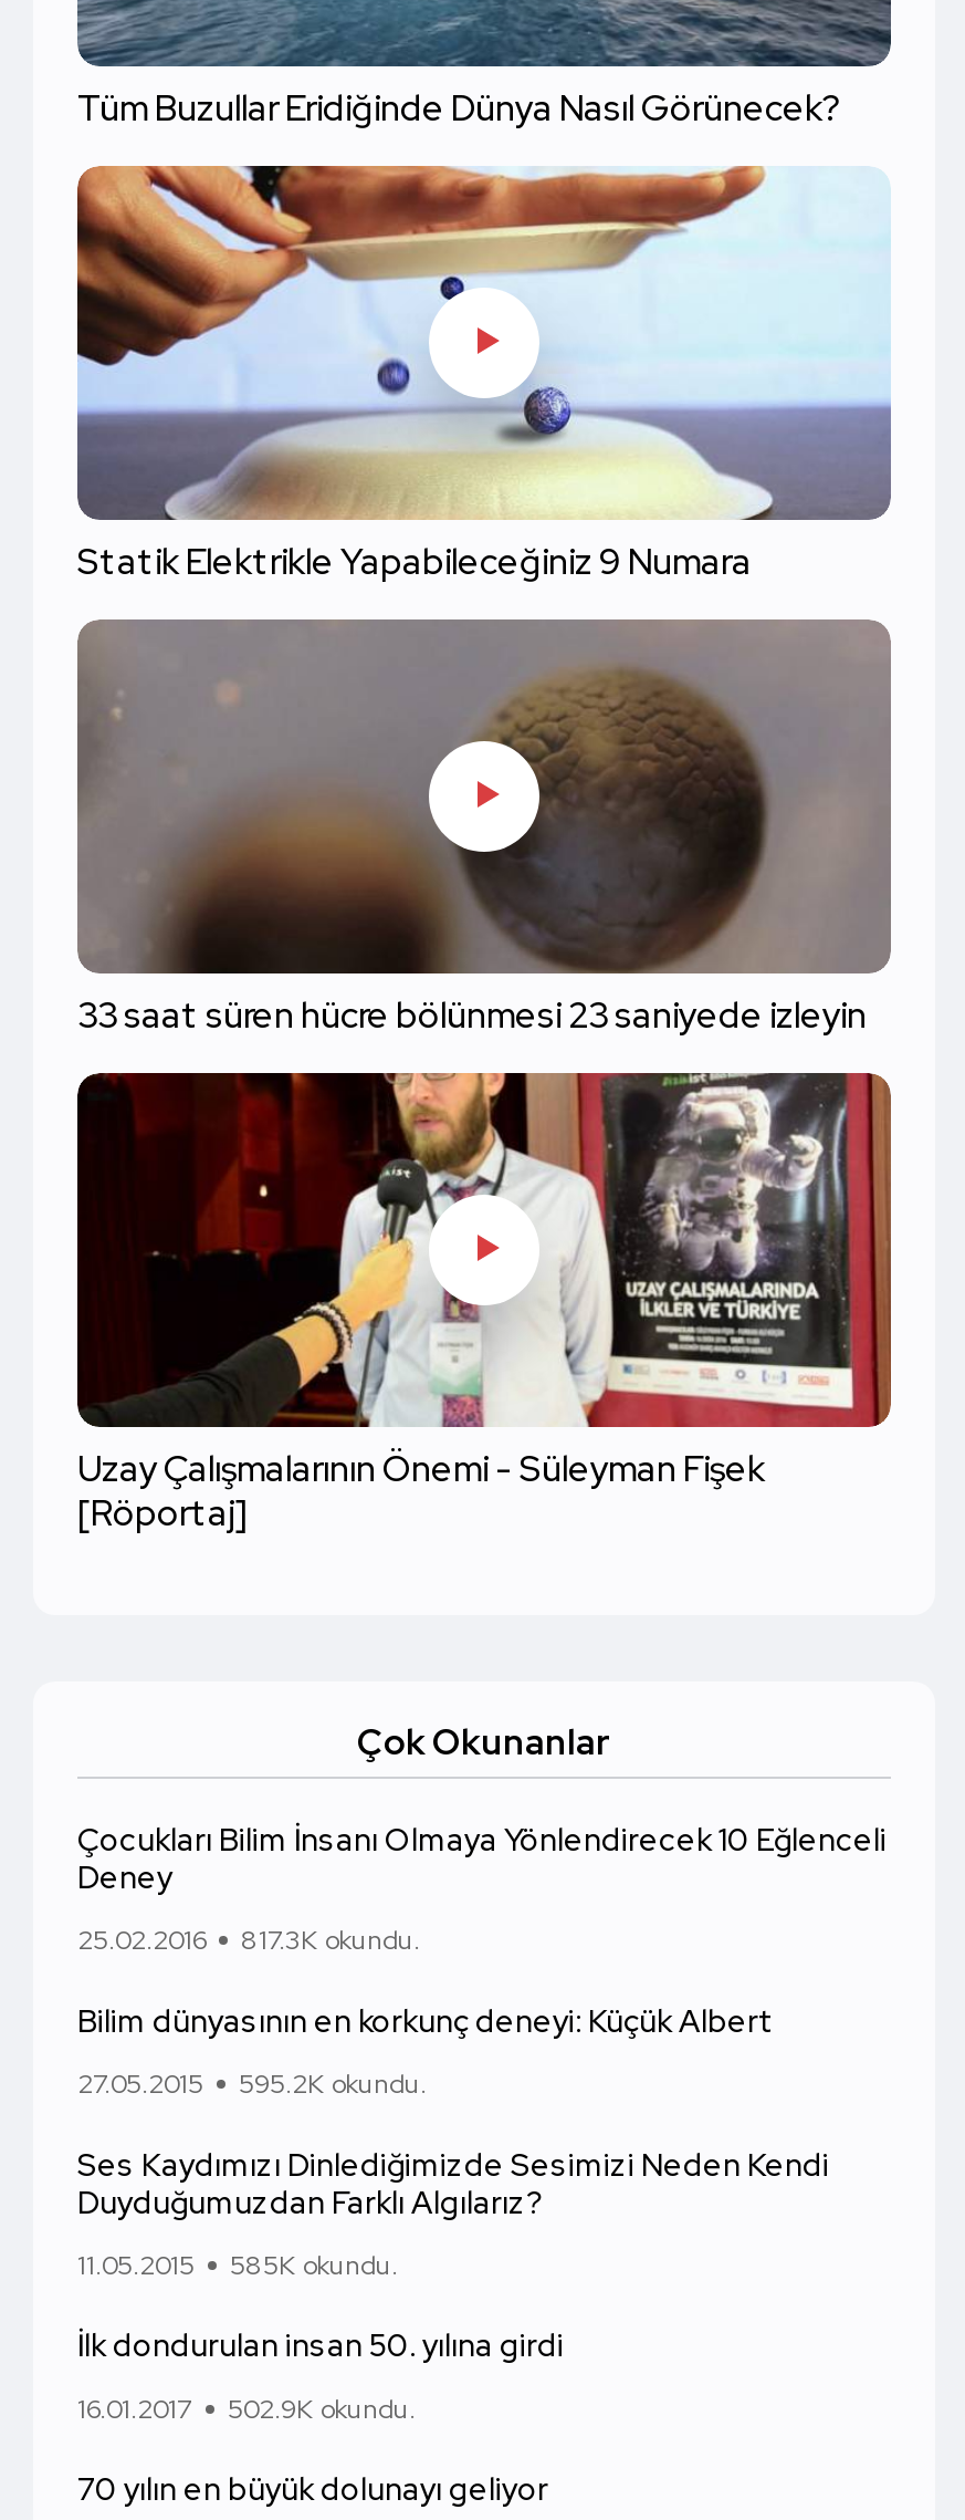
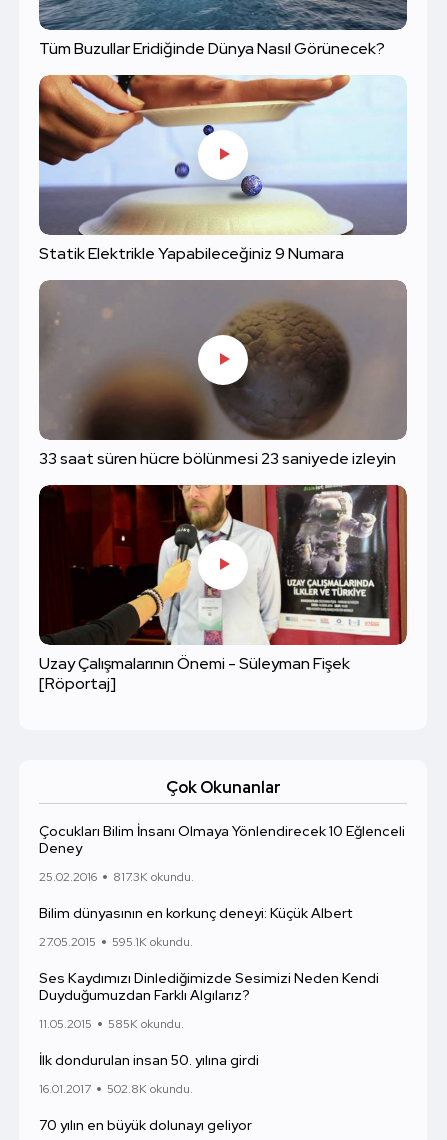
- 27.05.2015 595.2K okundu.
+ 27.05.2015 595.1K okundu.

- 16.01.2017 502.9K okundu.
+ 16.01.2017 502.8K okundu.
